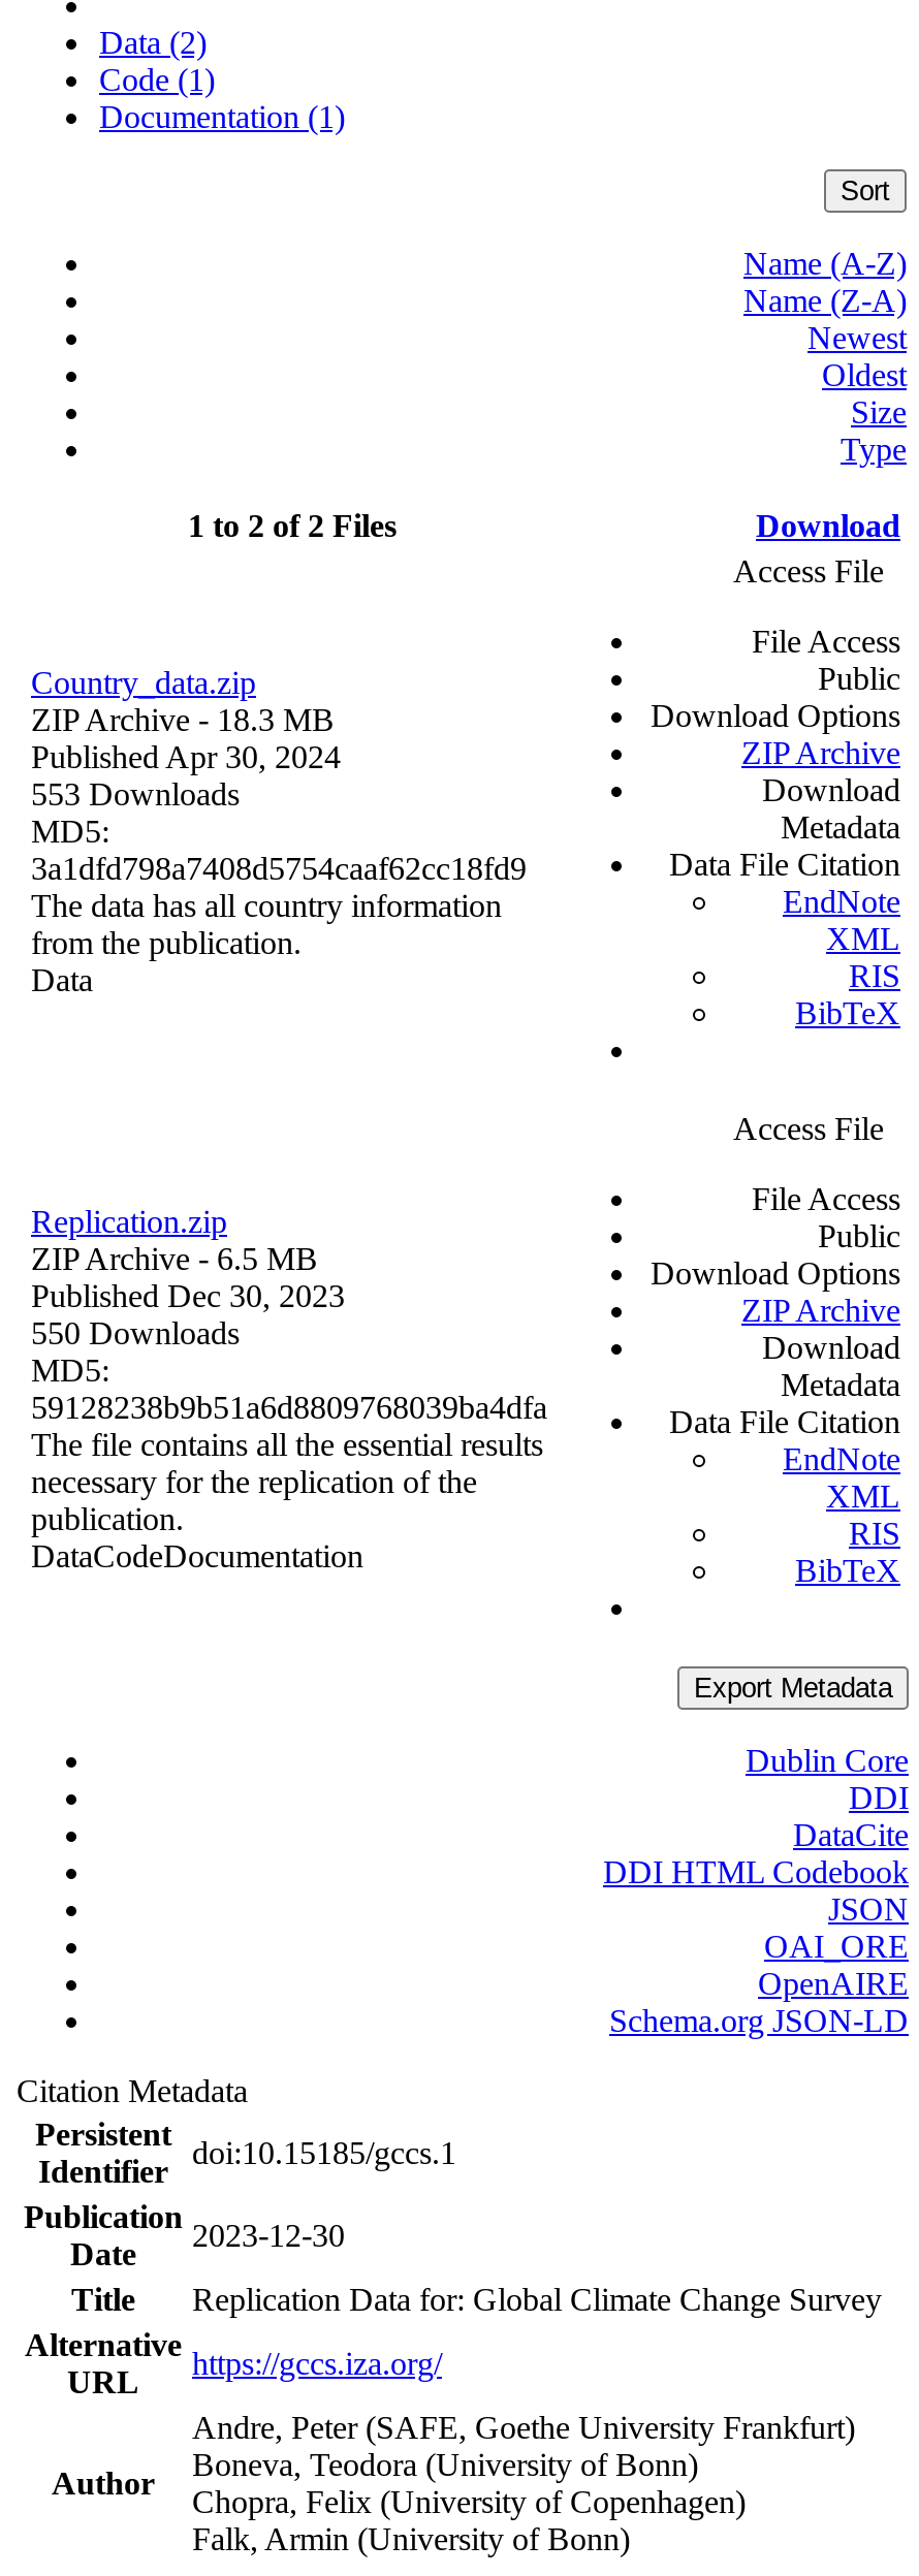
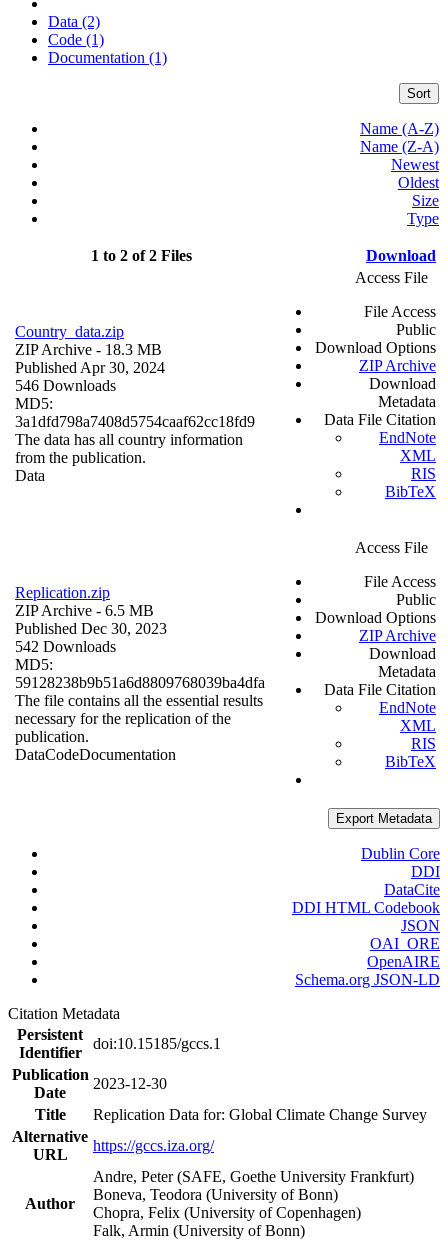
- 553 Downloads
+ 546 Downloads

- 550 Downloads
+ 542 Downloads
